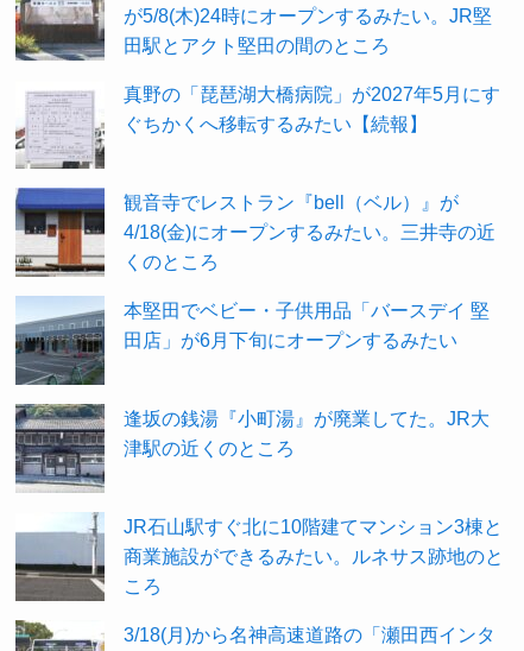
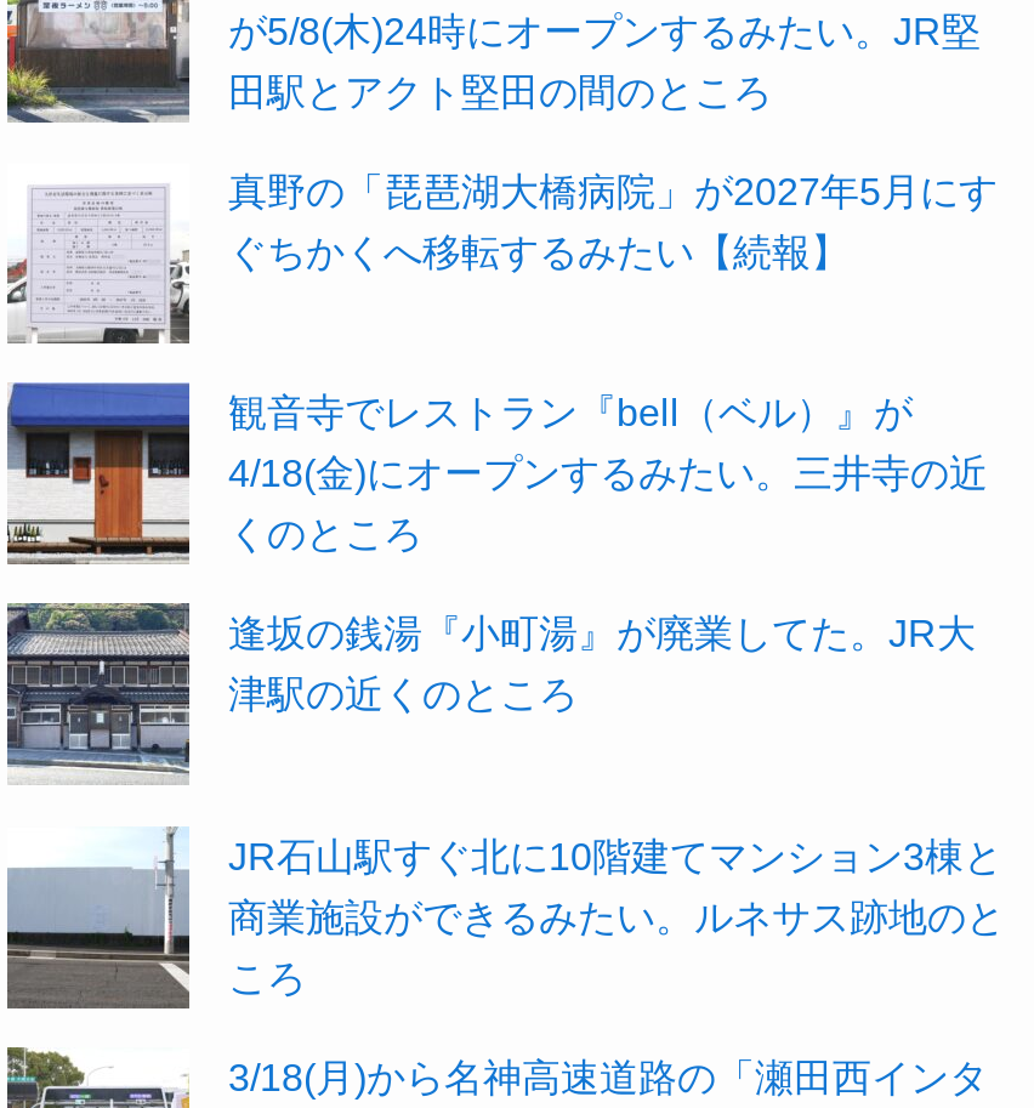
- [image]
- 本堅田でベビー・子供用品「バースデイ 堅
- 田店」が6月下旬にオープンするみたい
